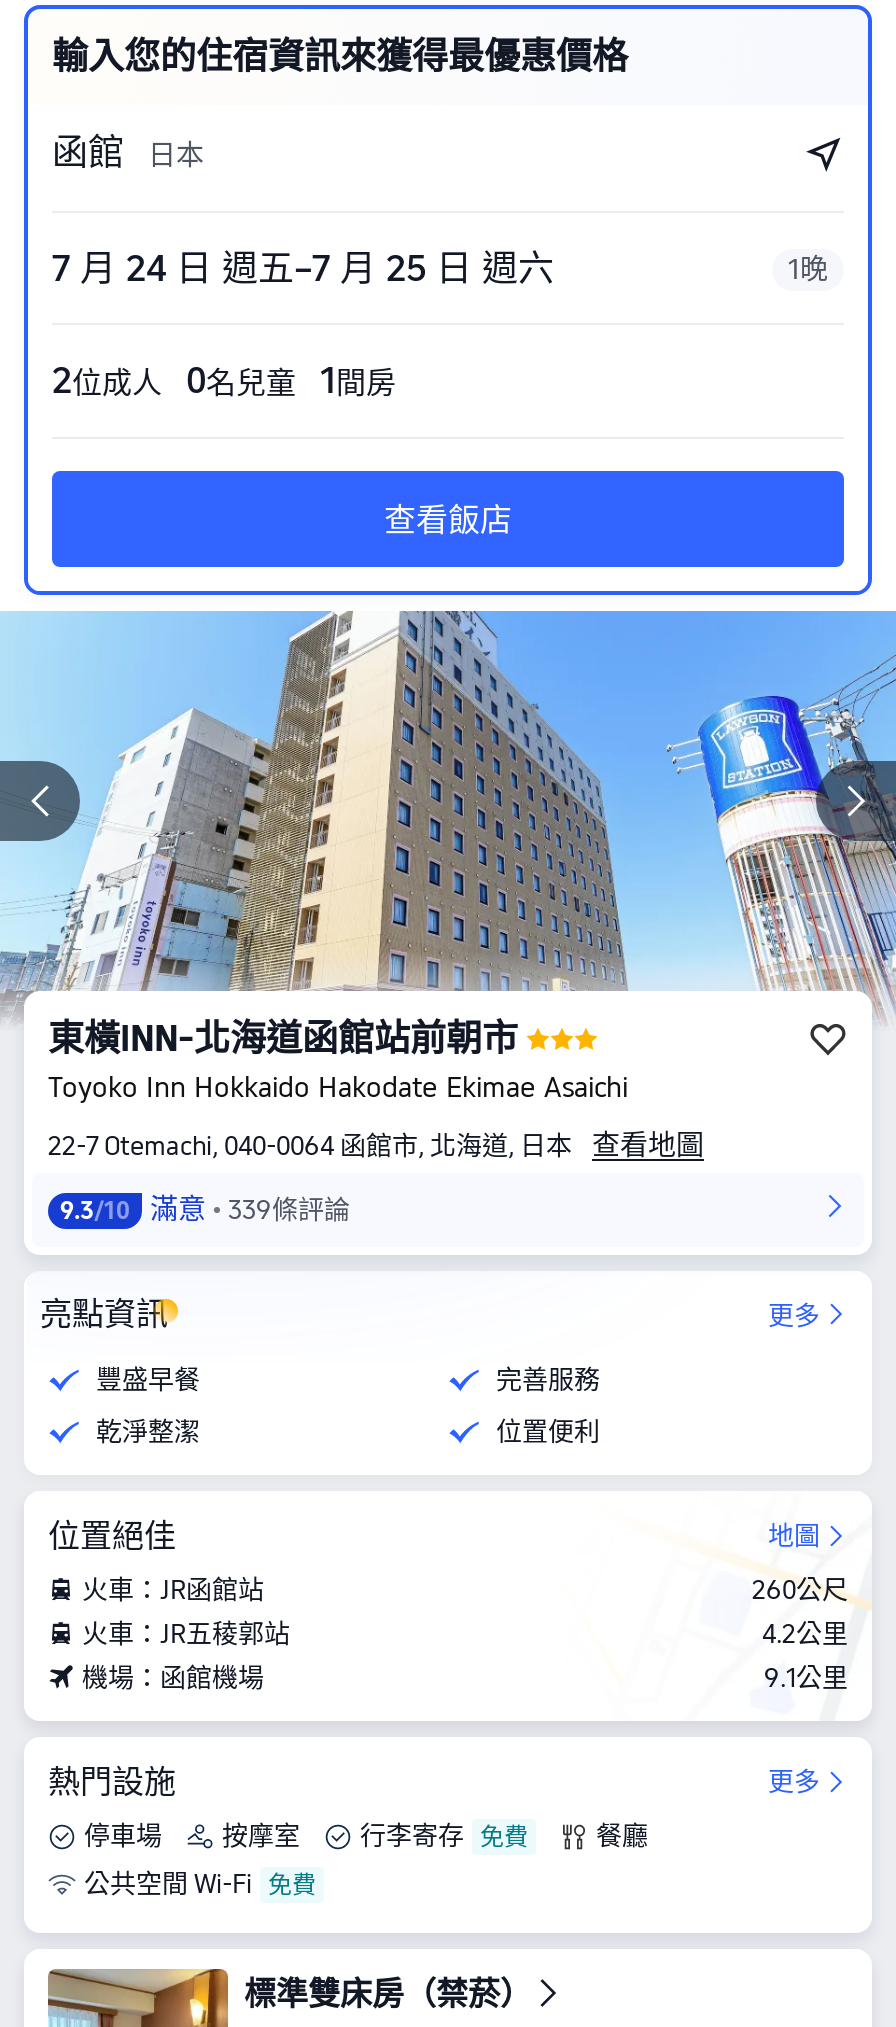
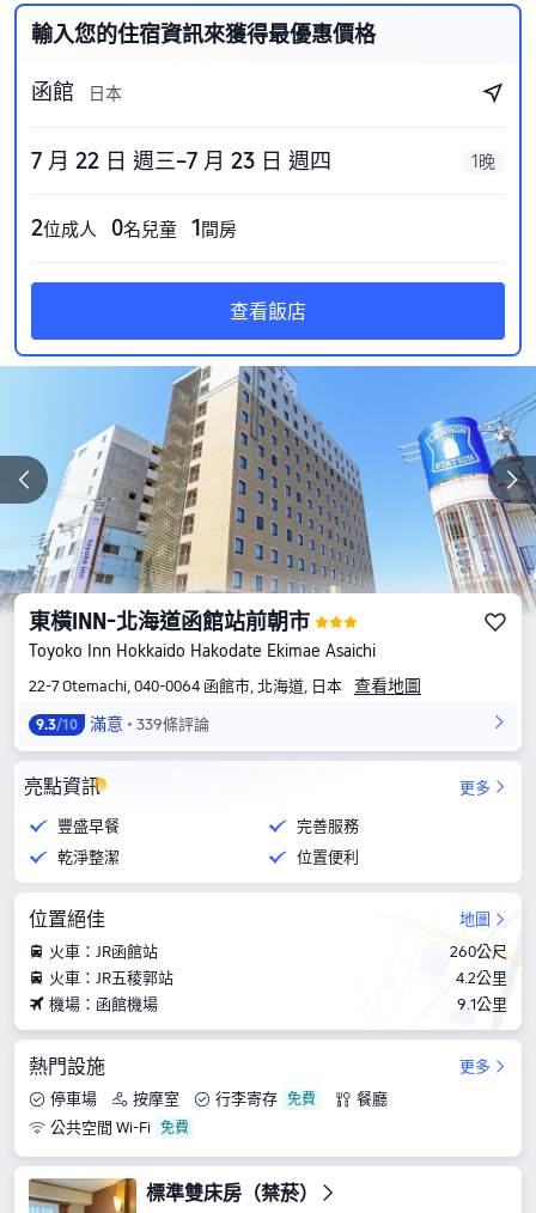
- 7 月 24 日 週五–7 月 25 日 週六
+ 7 月 22 日 週三–7 月 23 日 週四
